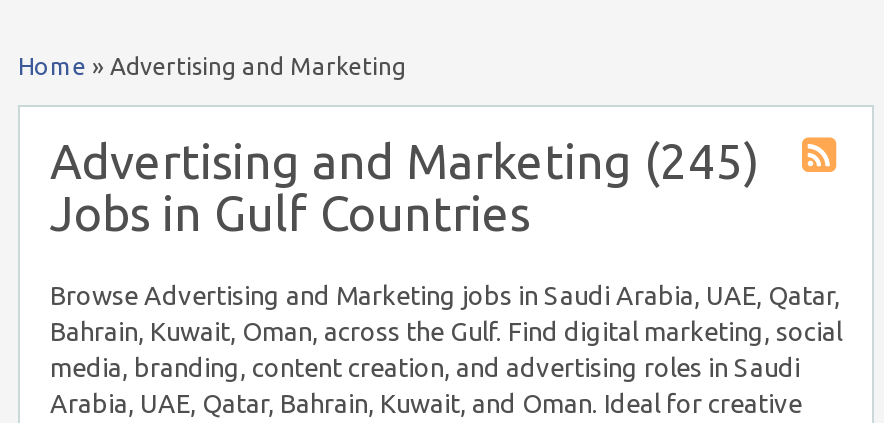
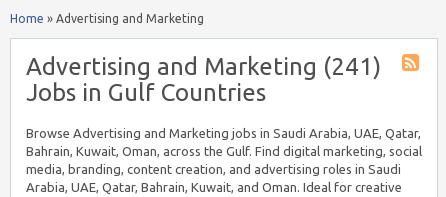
- Advertising and Marketing (245)
+ Advertising and Marketing (241)
